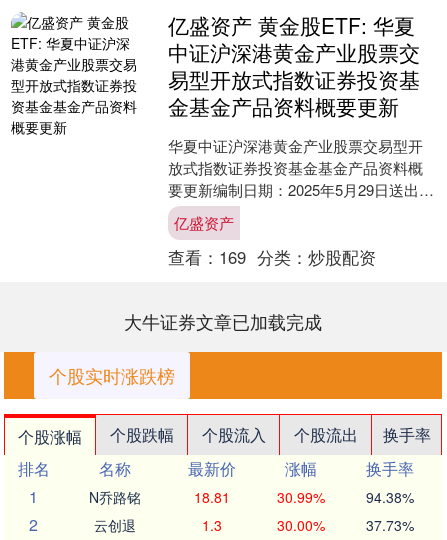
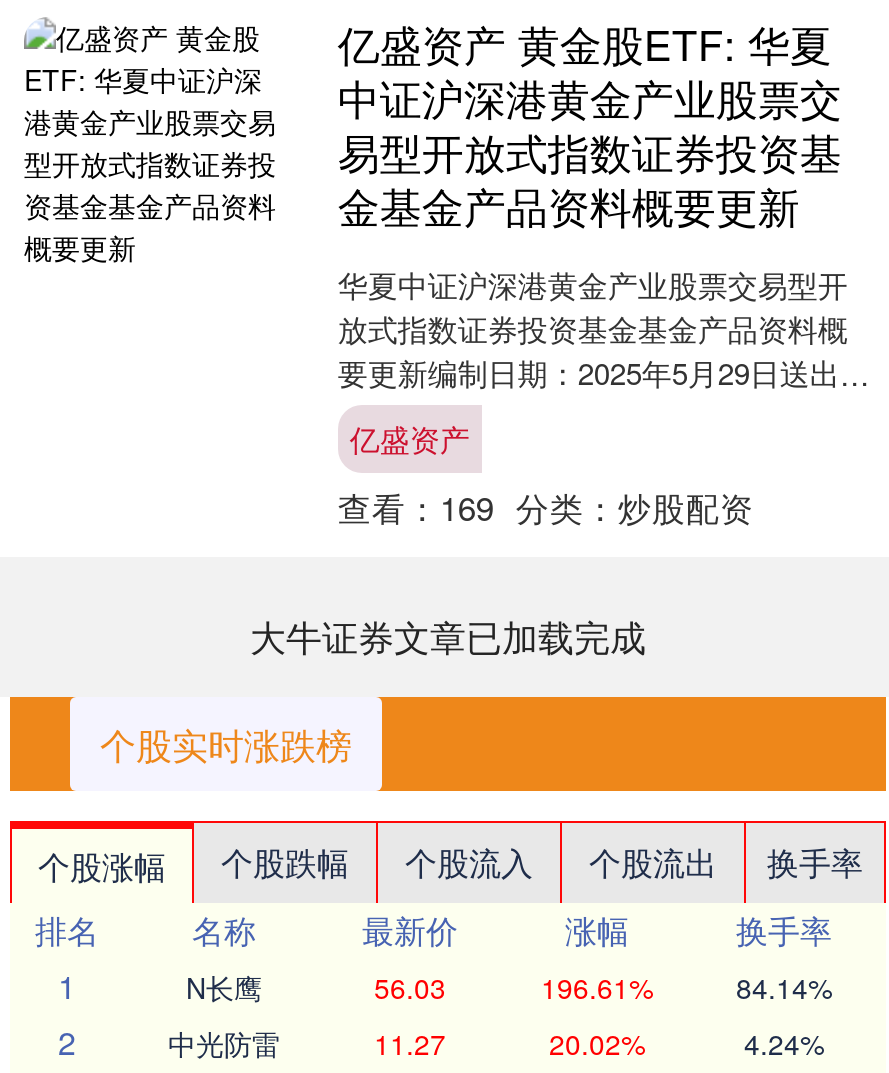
- N乔路铭
- 18.81
- 30.99%
- 94.38%
+ N长鹰
+ 56.03
+ 196.61%
+ 84.14%

- 云创退
- 1.3
- 30.00%
- 37.73%
+ 中光防雷
+ 11.27
+ 20.02%
+ 4.24%
